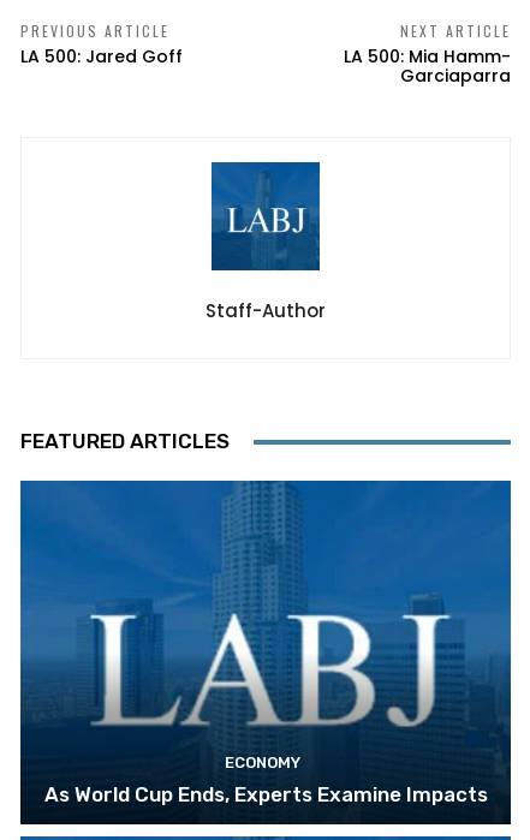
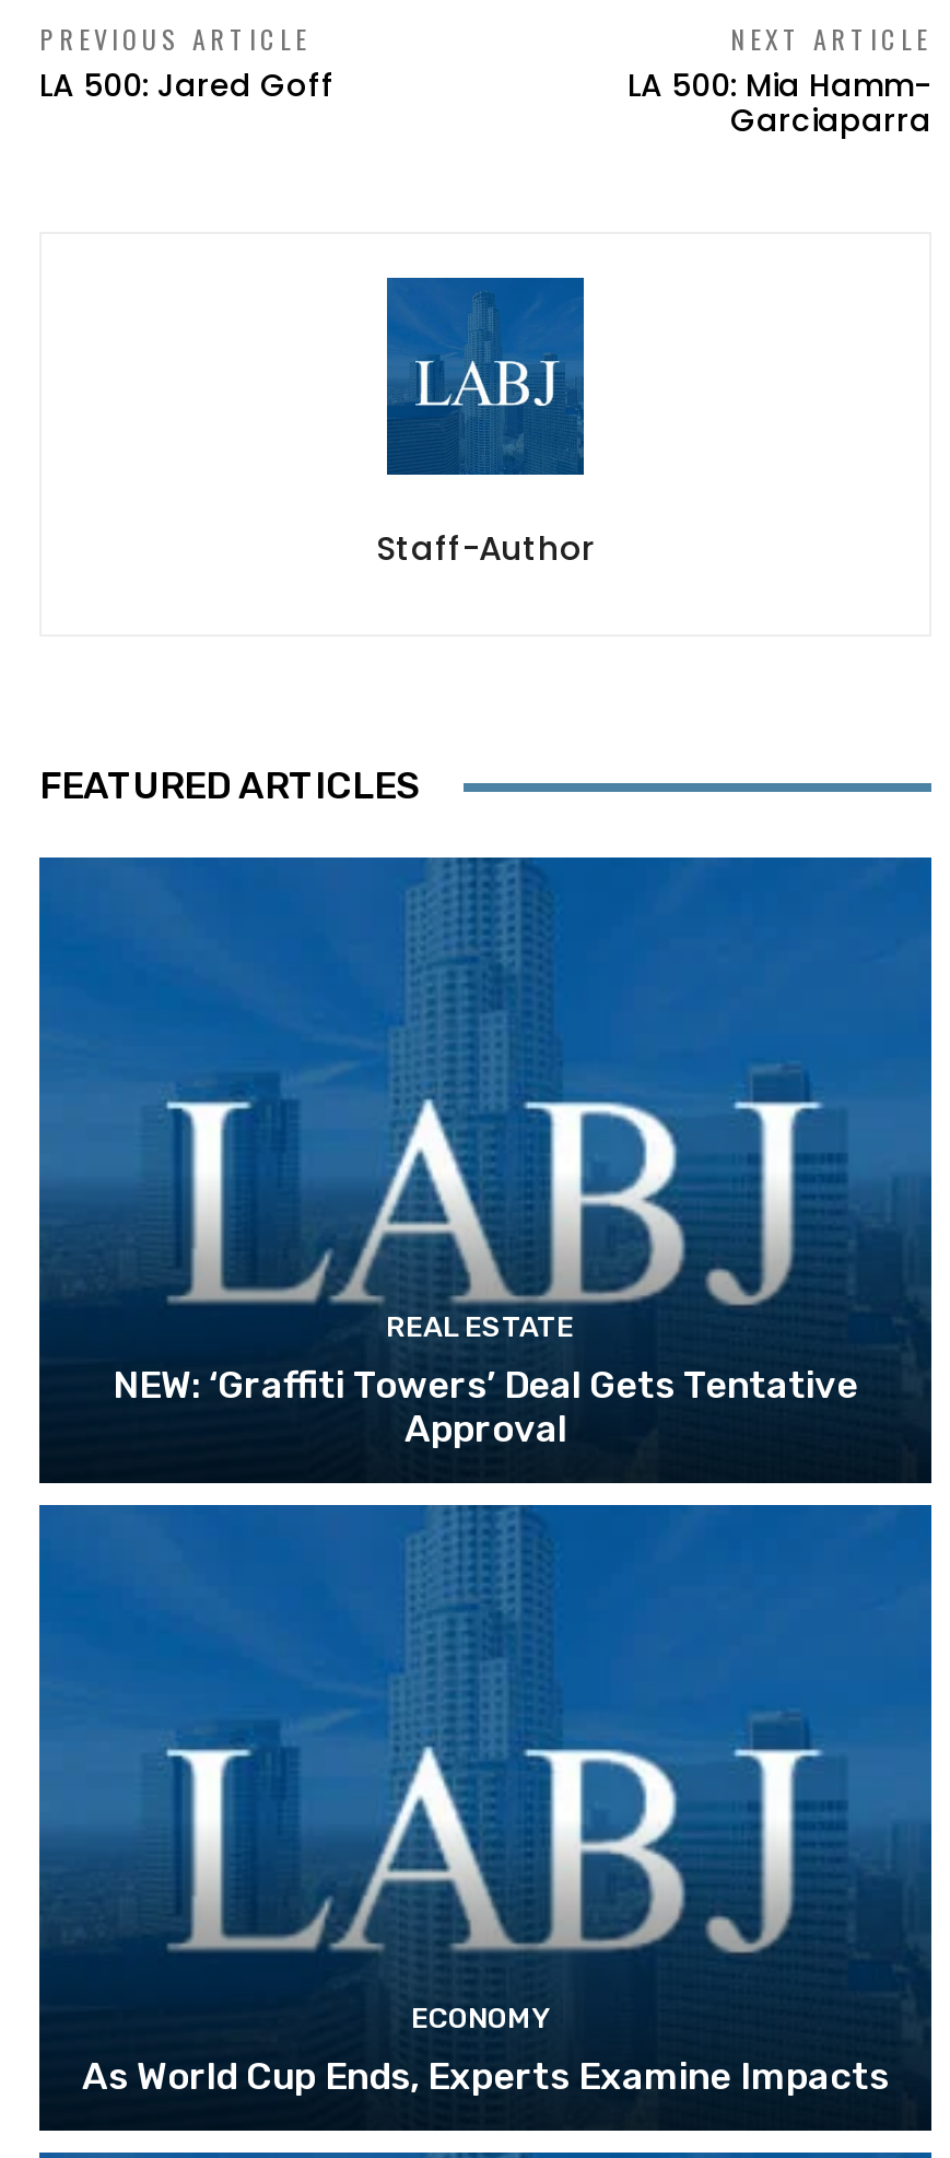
+ REAL ESTATE
+ NEW: ‘Graffiti Towers’ Deal Gets Tentative
+ Approval
